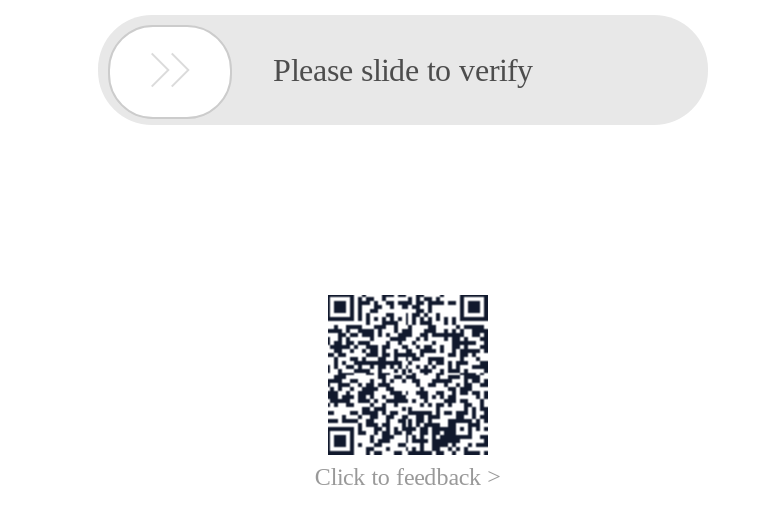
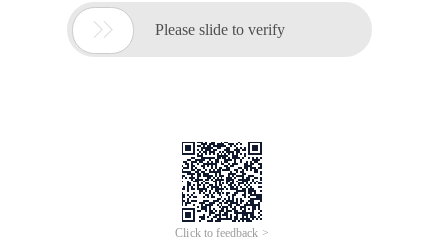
- [image]
+ [image]
